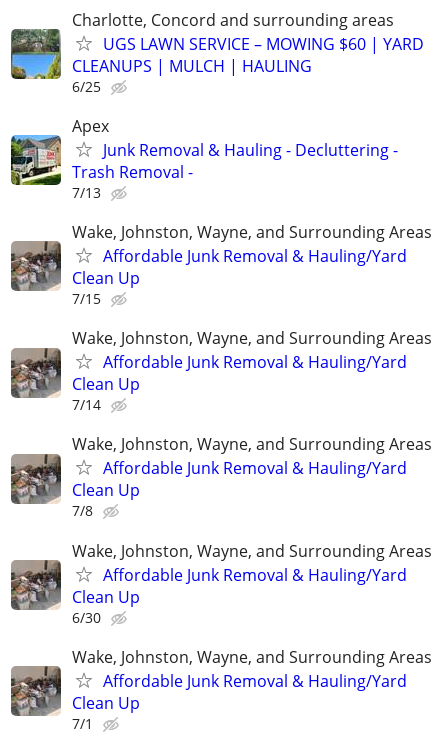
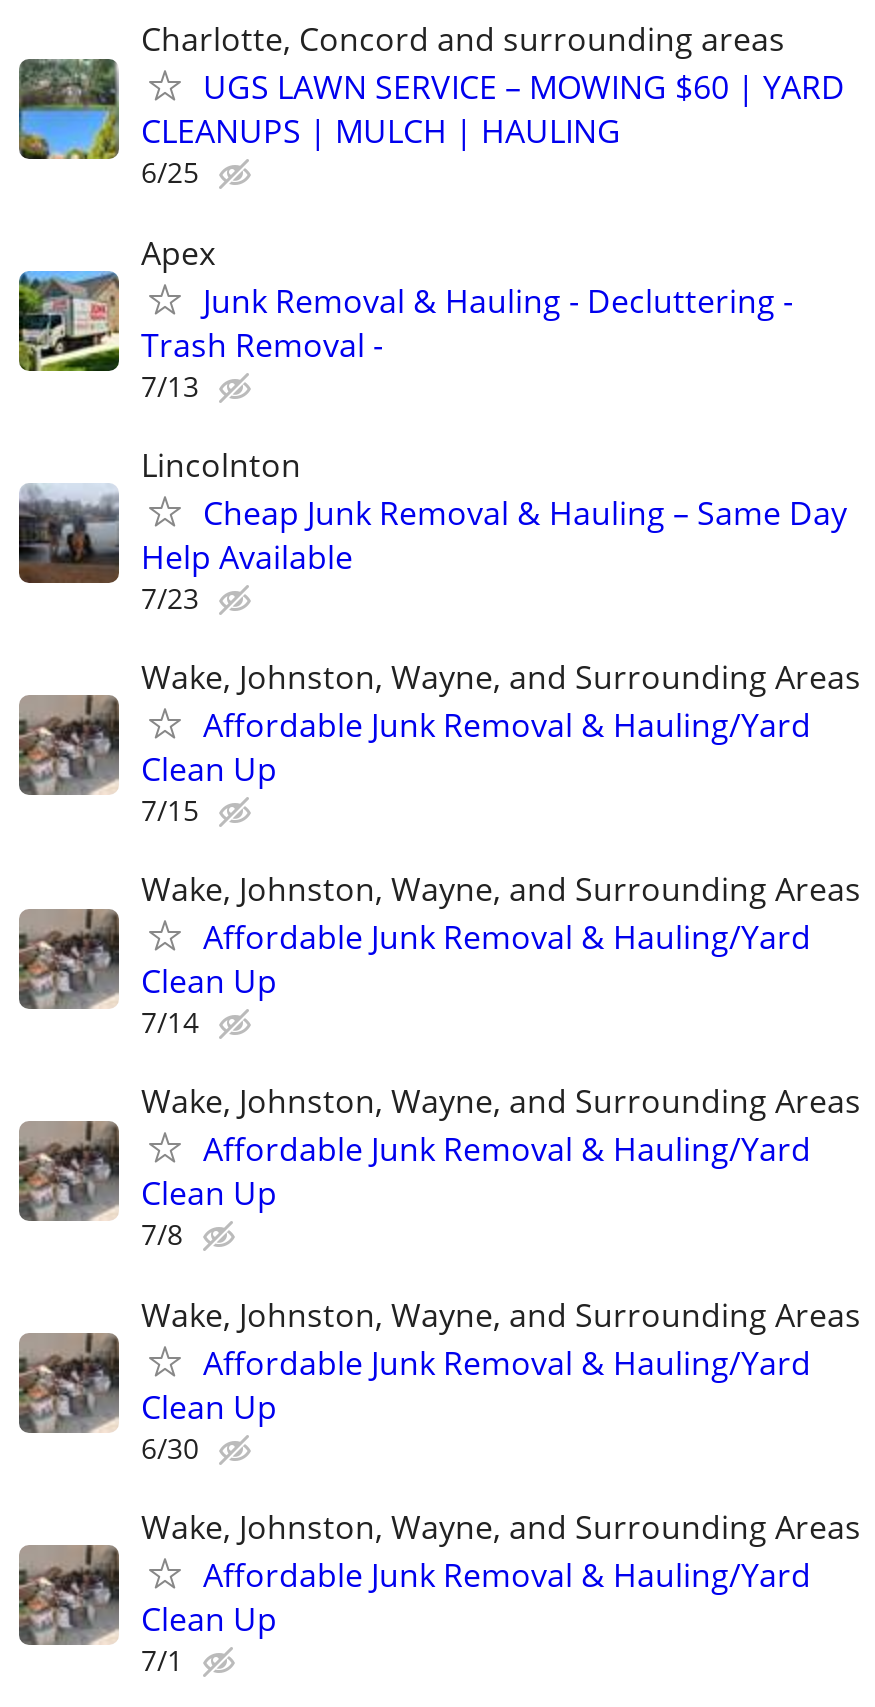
+ [image]
+ Lincolnton
+ Cheap Junk Removal & Hauling – Same Day
+ Help Available
+ 7/23
